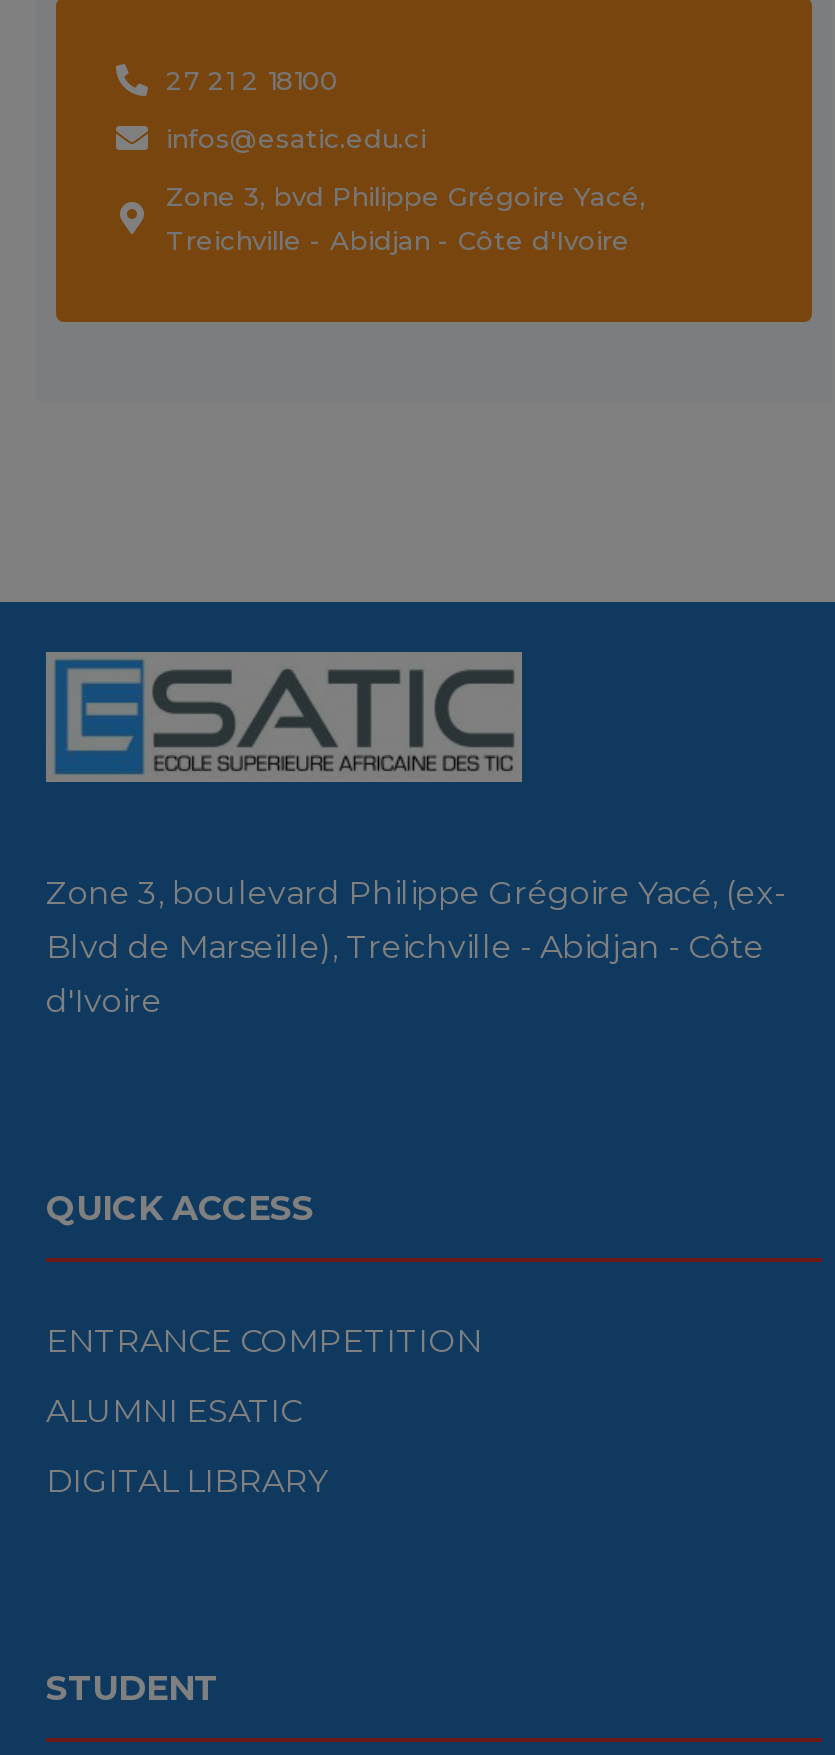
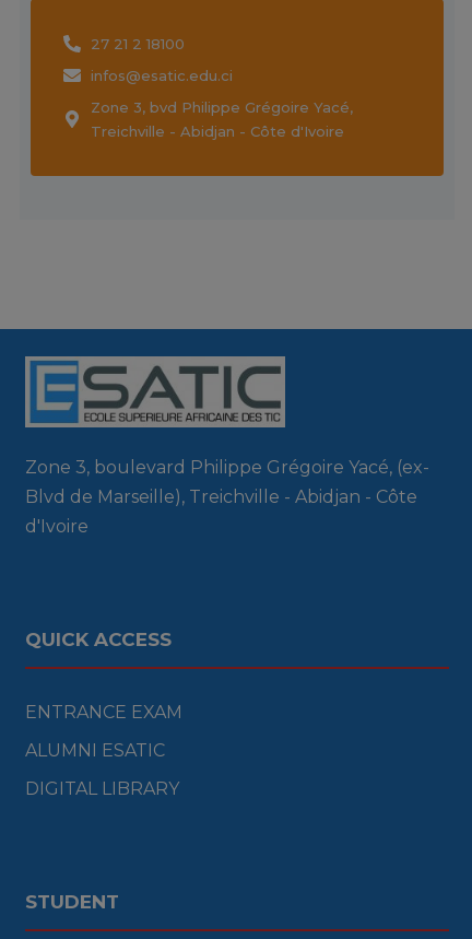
- ENTRANCE COMPETITION
+ ENTRANCE EXAM
